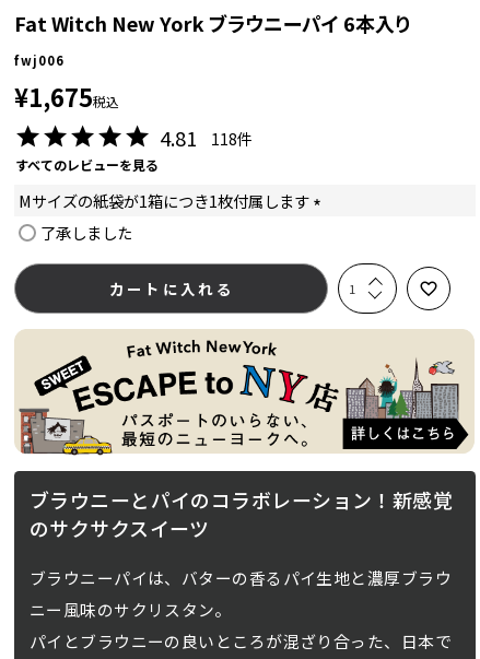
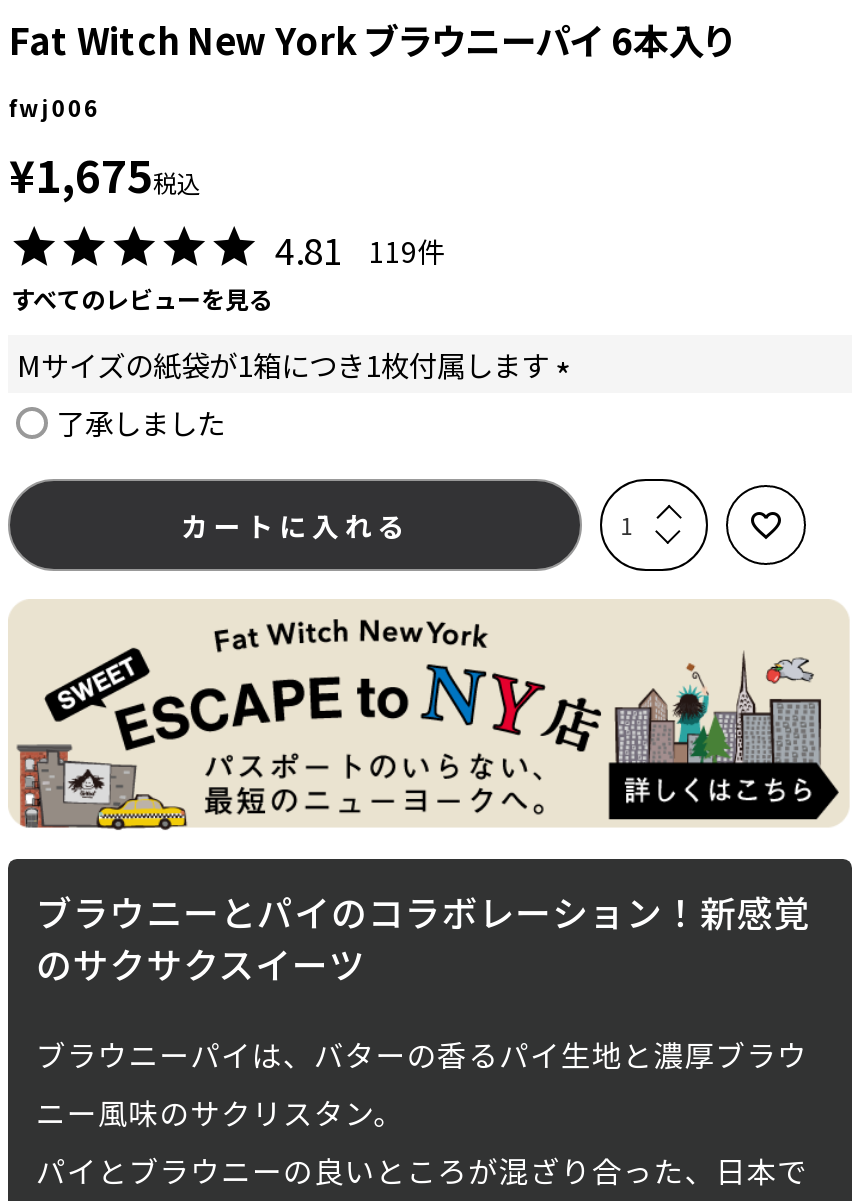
- 4.81 118
+ 4.81 119
